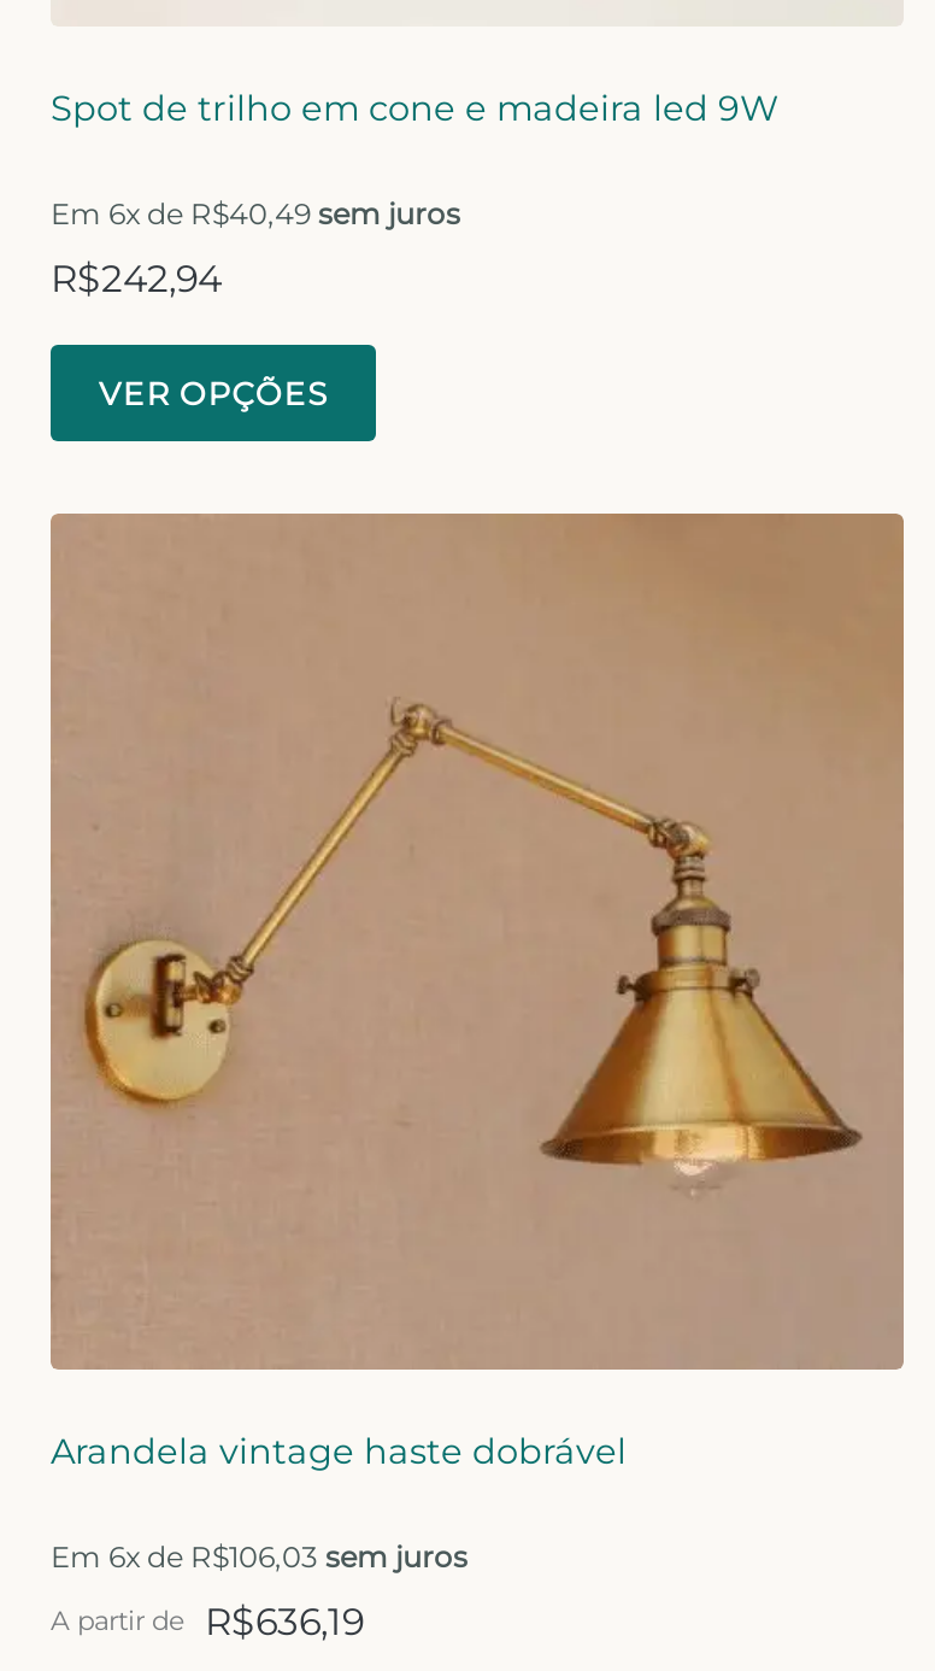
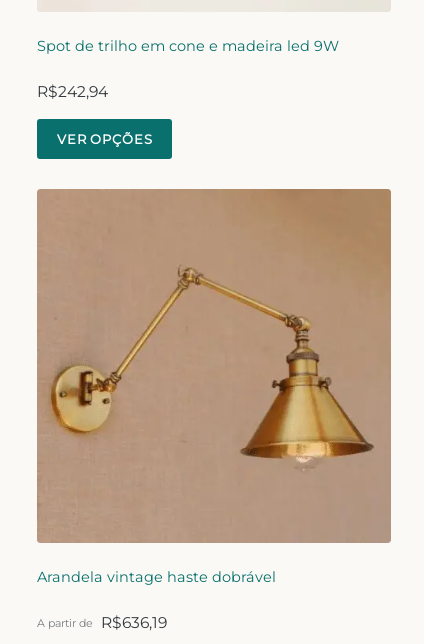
- Em 6x de R$40,49 sem juros

- Em 6x de R$106,03 sem juros
